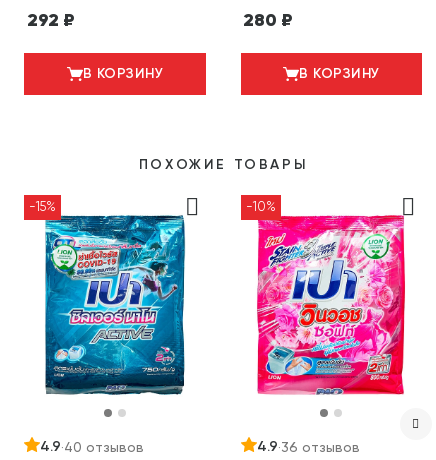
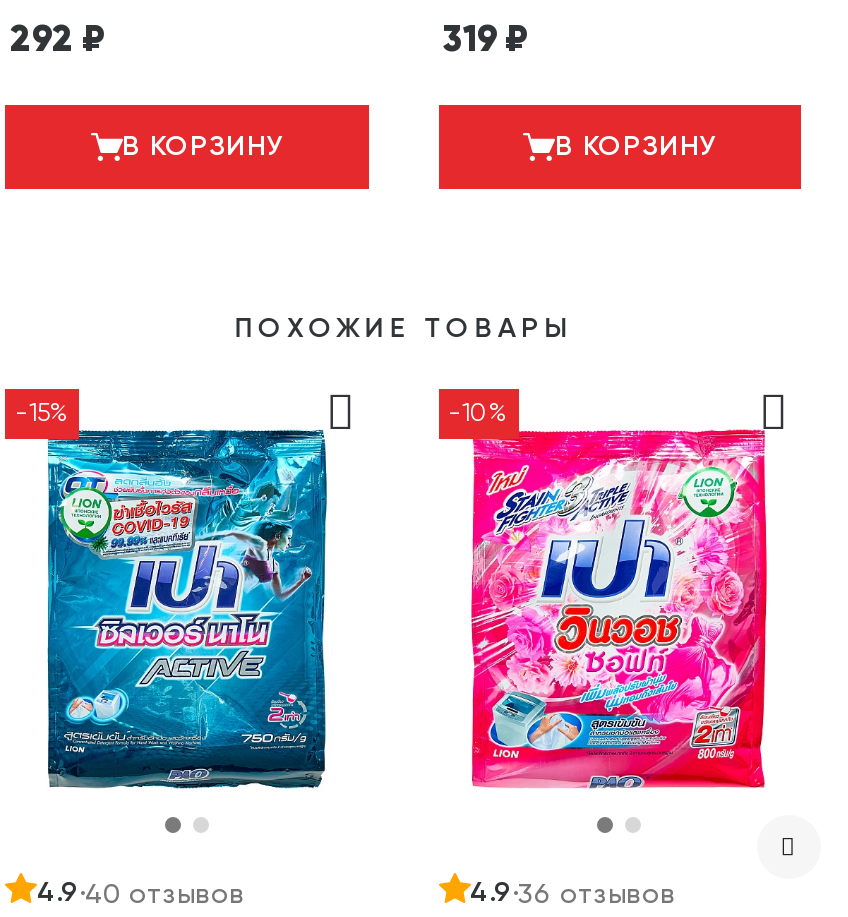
- 280 ₽
+ 319 ₽
